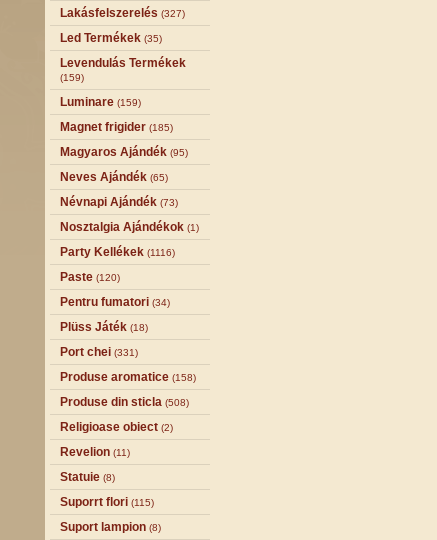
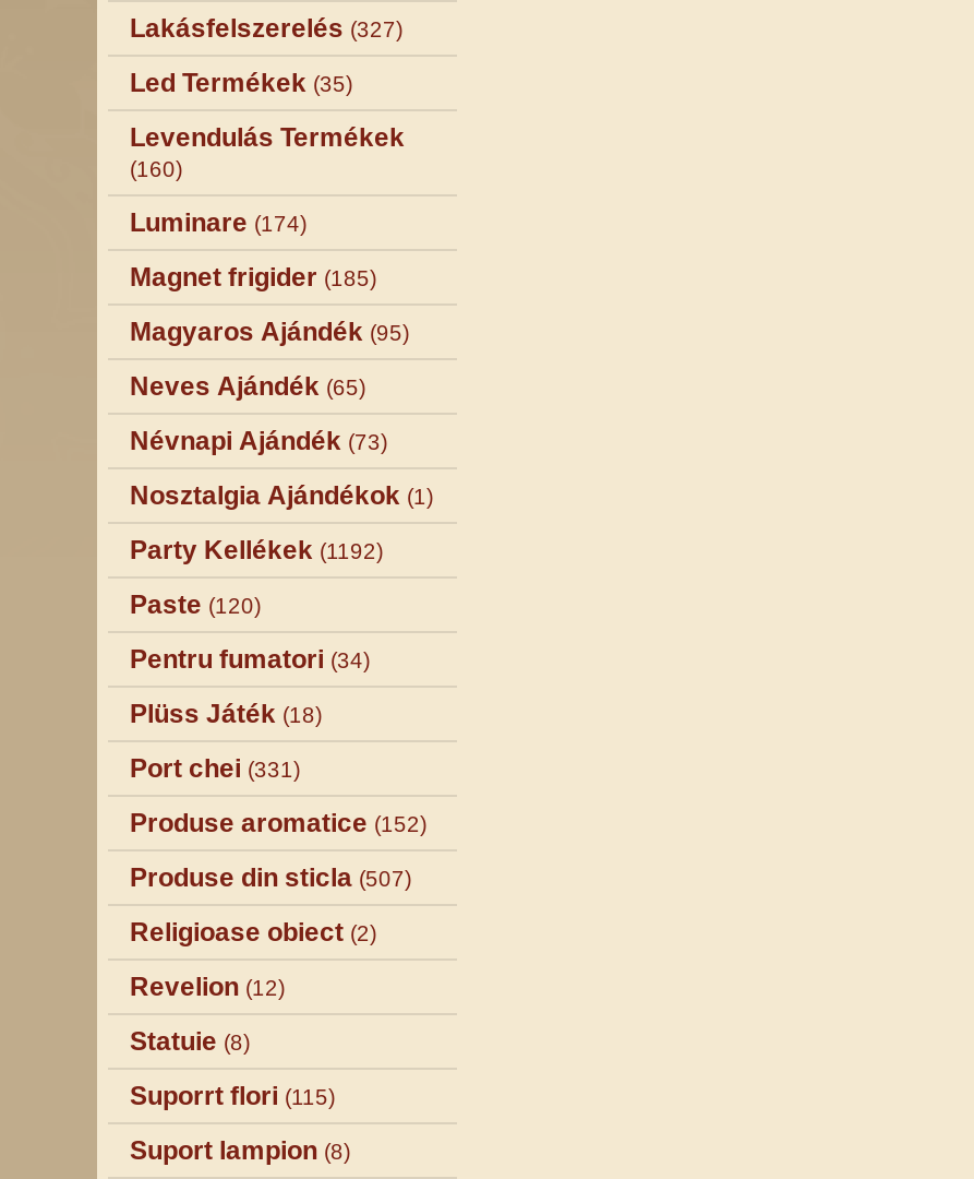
- (159)
+ (160)

- Luminare (159)
+ Luminare (174)

- Party Kellékek (1116)
+ Party Kellékek (1192)

- Produse aromatice (158)
+ Produse aromatice (152)

- Produse din sticla (508)
+ Produse din sticla (507)

- Revelion (11)
+ Revelion (12)
